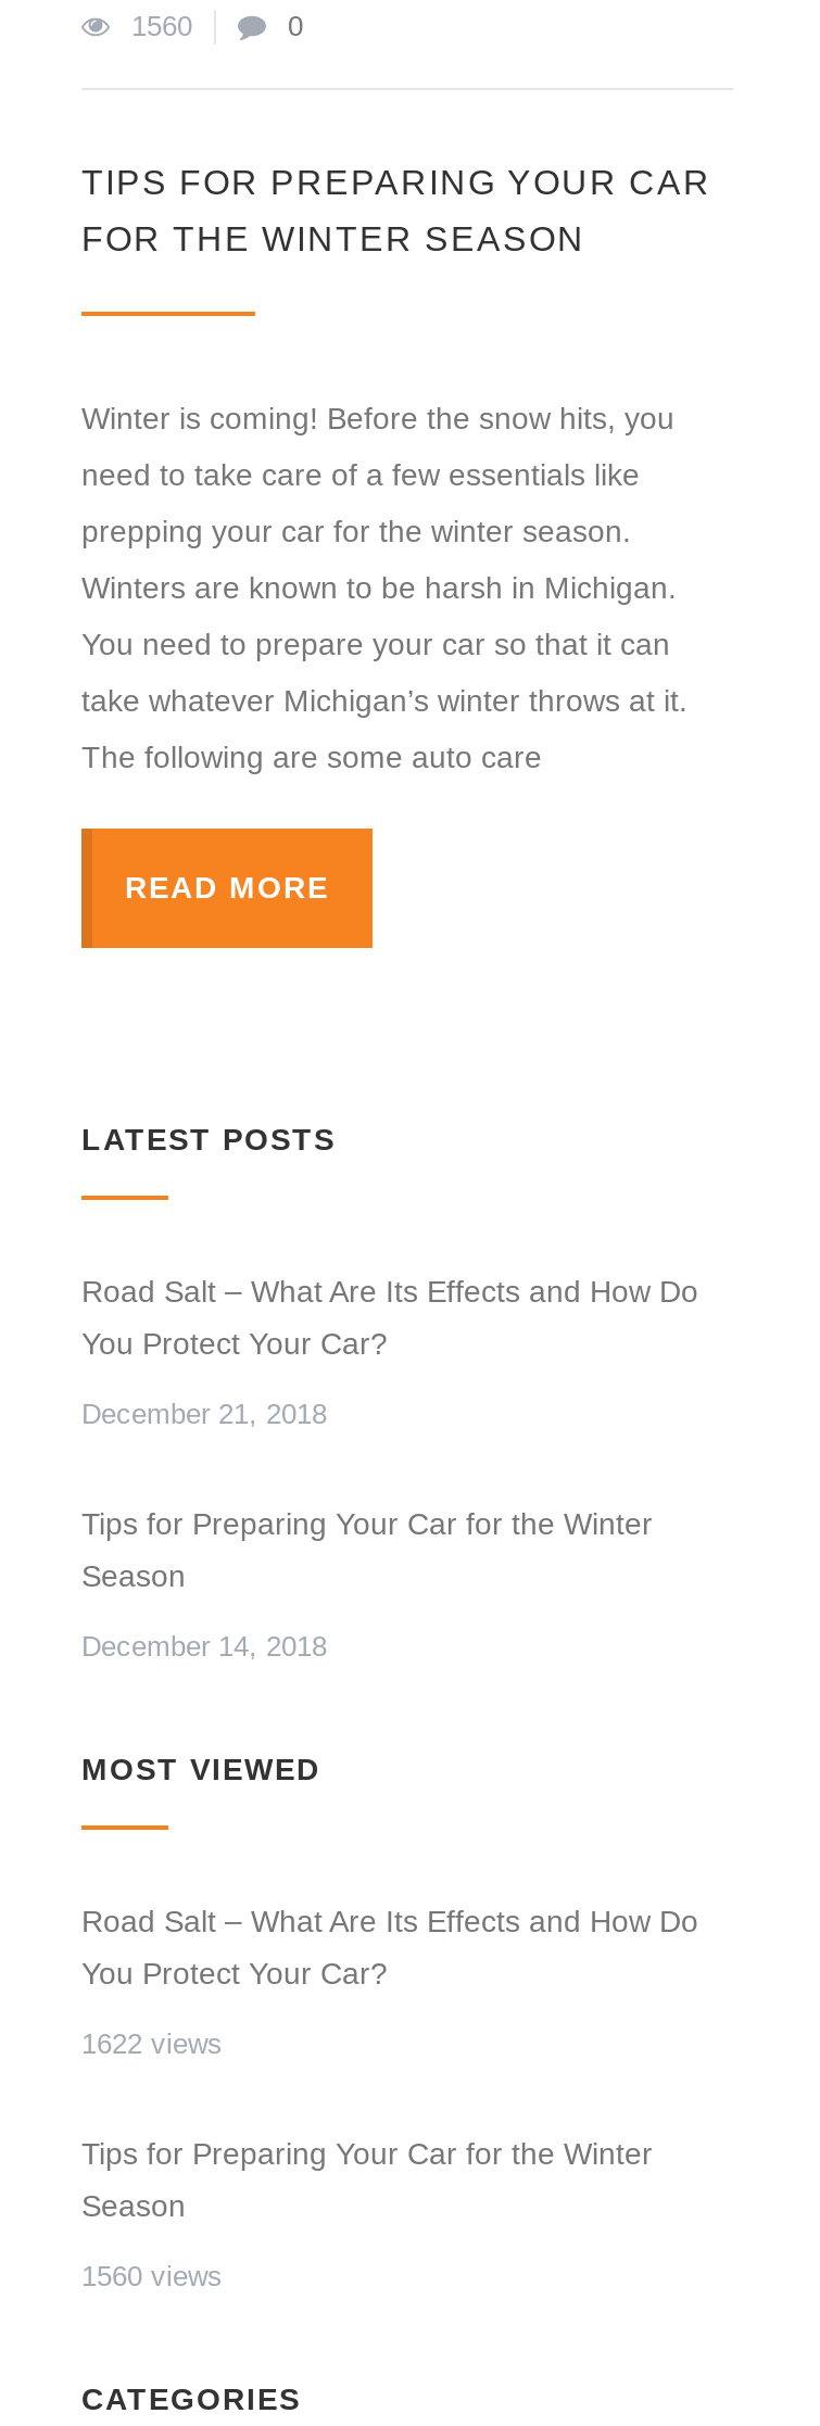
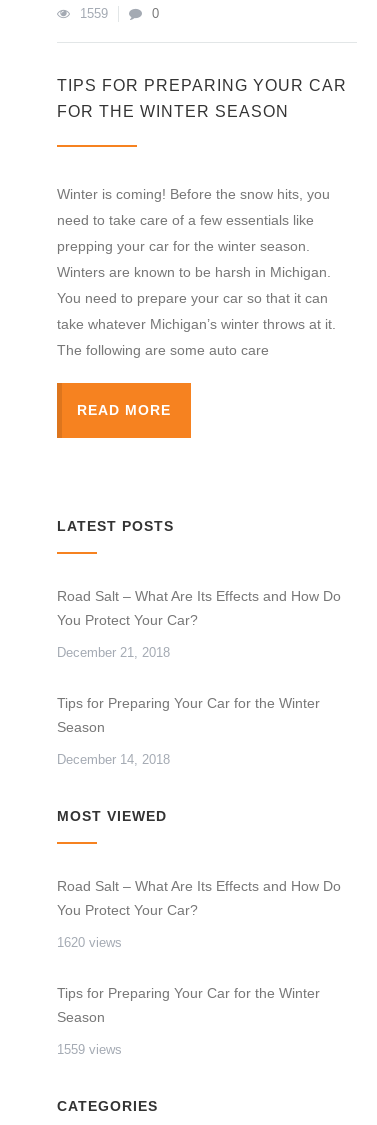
- 1560
+ 1559

- 1622 views
+ 1620 views

- 1560 views
+ 1559 views
